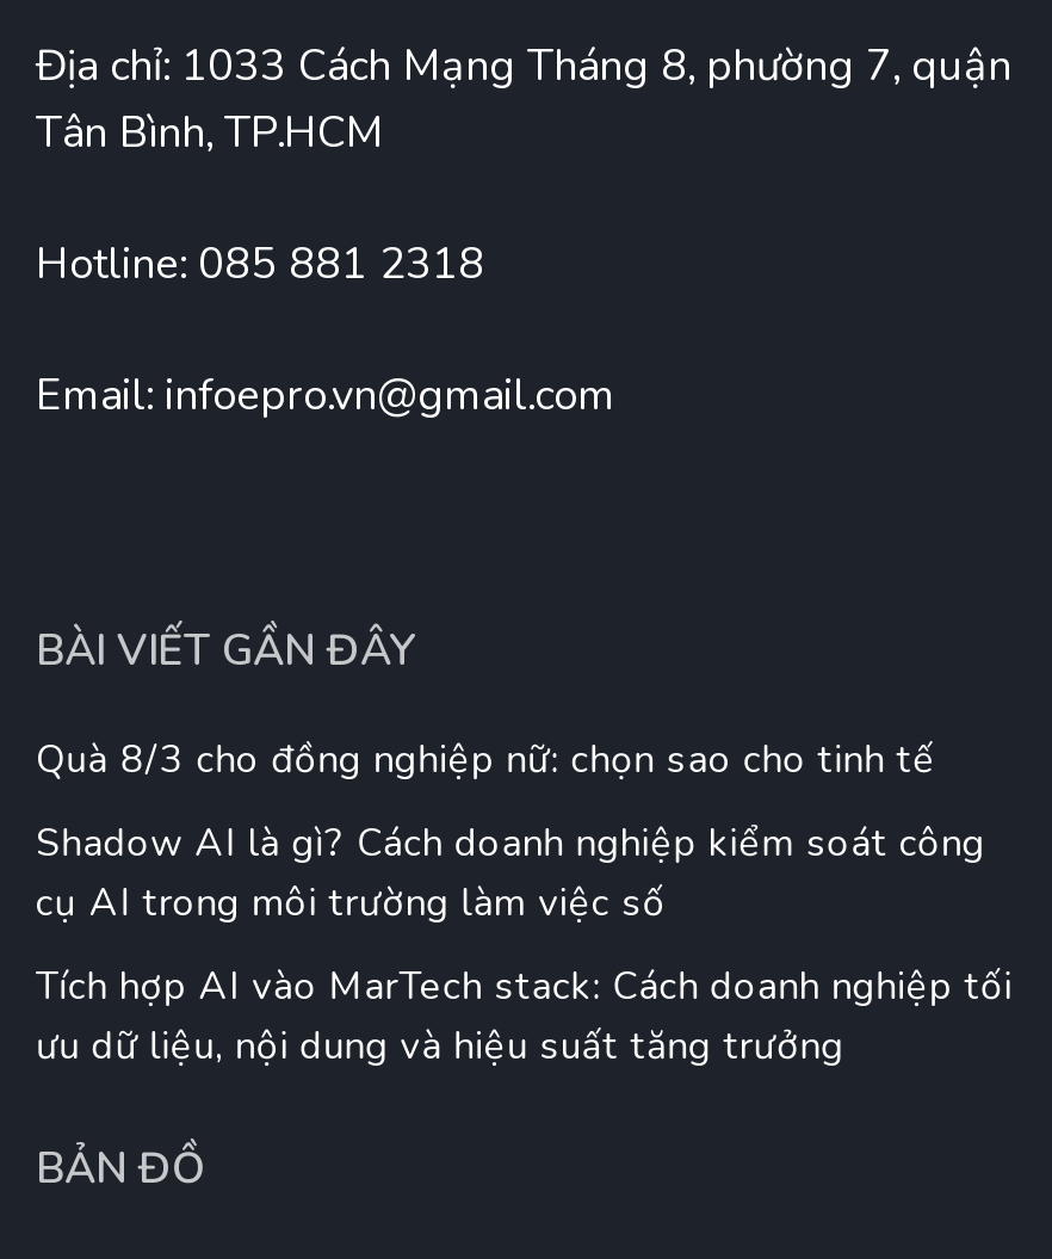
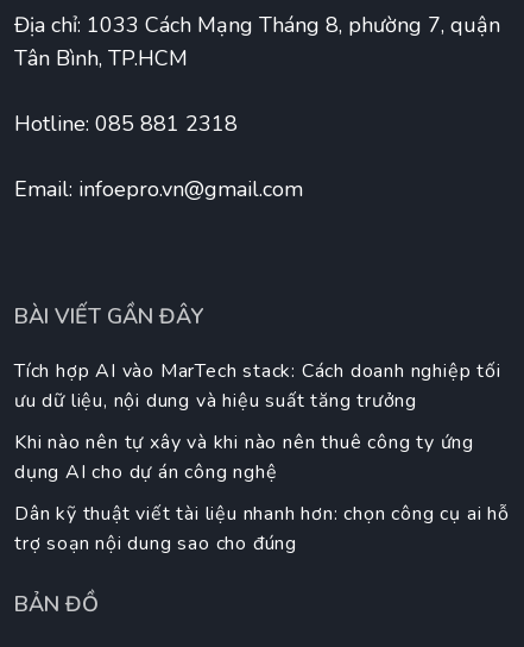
- Quà 8/3 cho đồng nghiệp nữ: chọn sao cho tinh tế
- Shadow AI là gì? Cách doanh nghiệp kiểm soát công
- cụ AI trong môi trường làm việc số

moved up: Tích hợp AI vào MarTech stack: Cách doanh nghiệp tối | ưu dữ liệu, nội dung và hiệu suất tăng trưởng

+ Khi nào nên tự xây và khi nào nên thuê công ty ứng
+ dụng AI cho dự án công nghệ
+ Dân kỹ thuật viết tài liệu nhanh hơn: chọn công cụ ai hỗ
+ trợ soạn nội dung sao cho đúng
